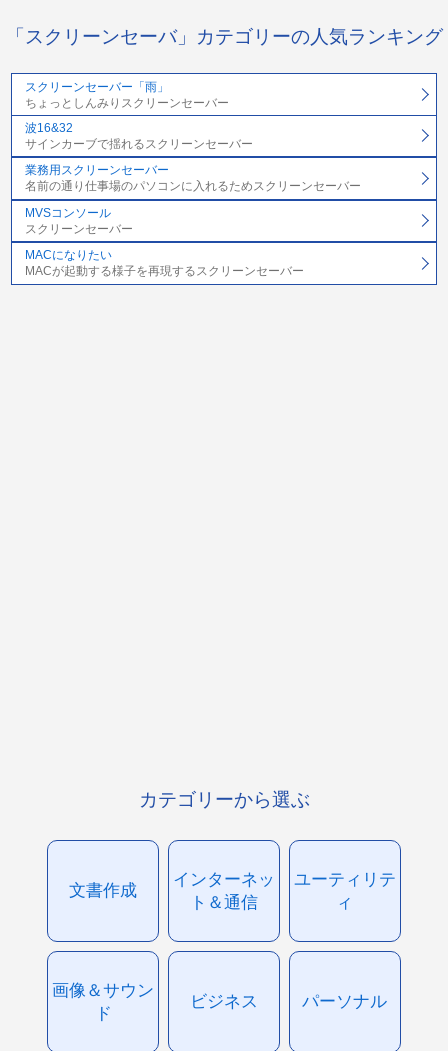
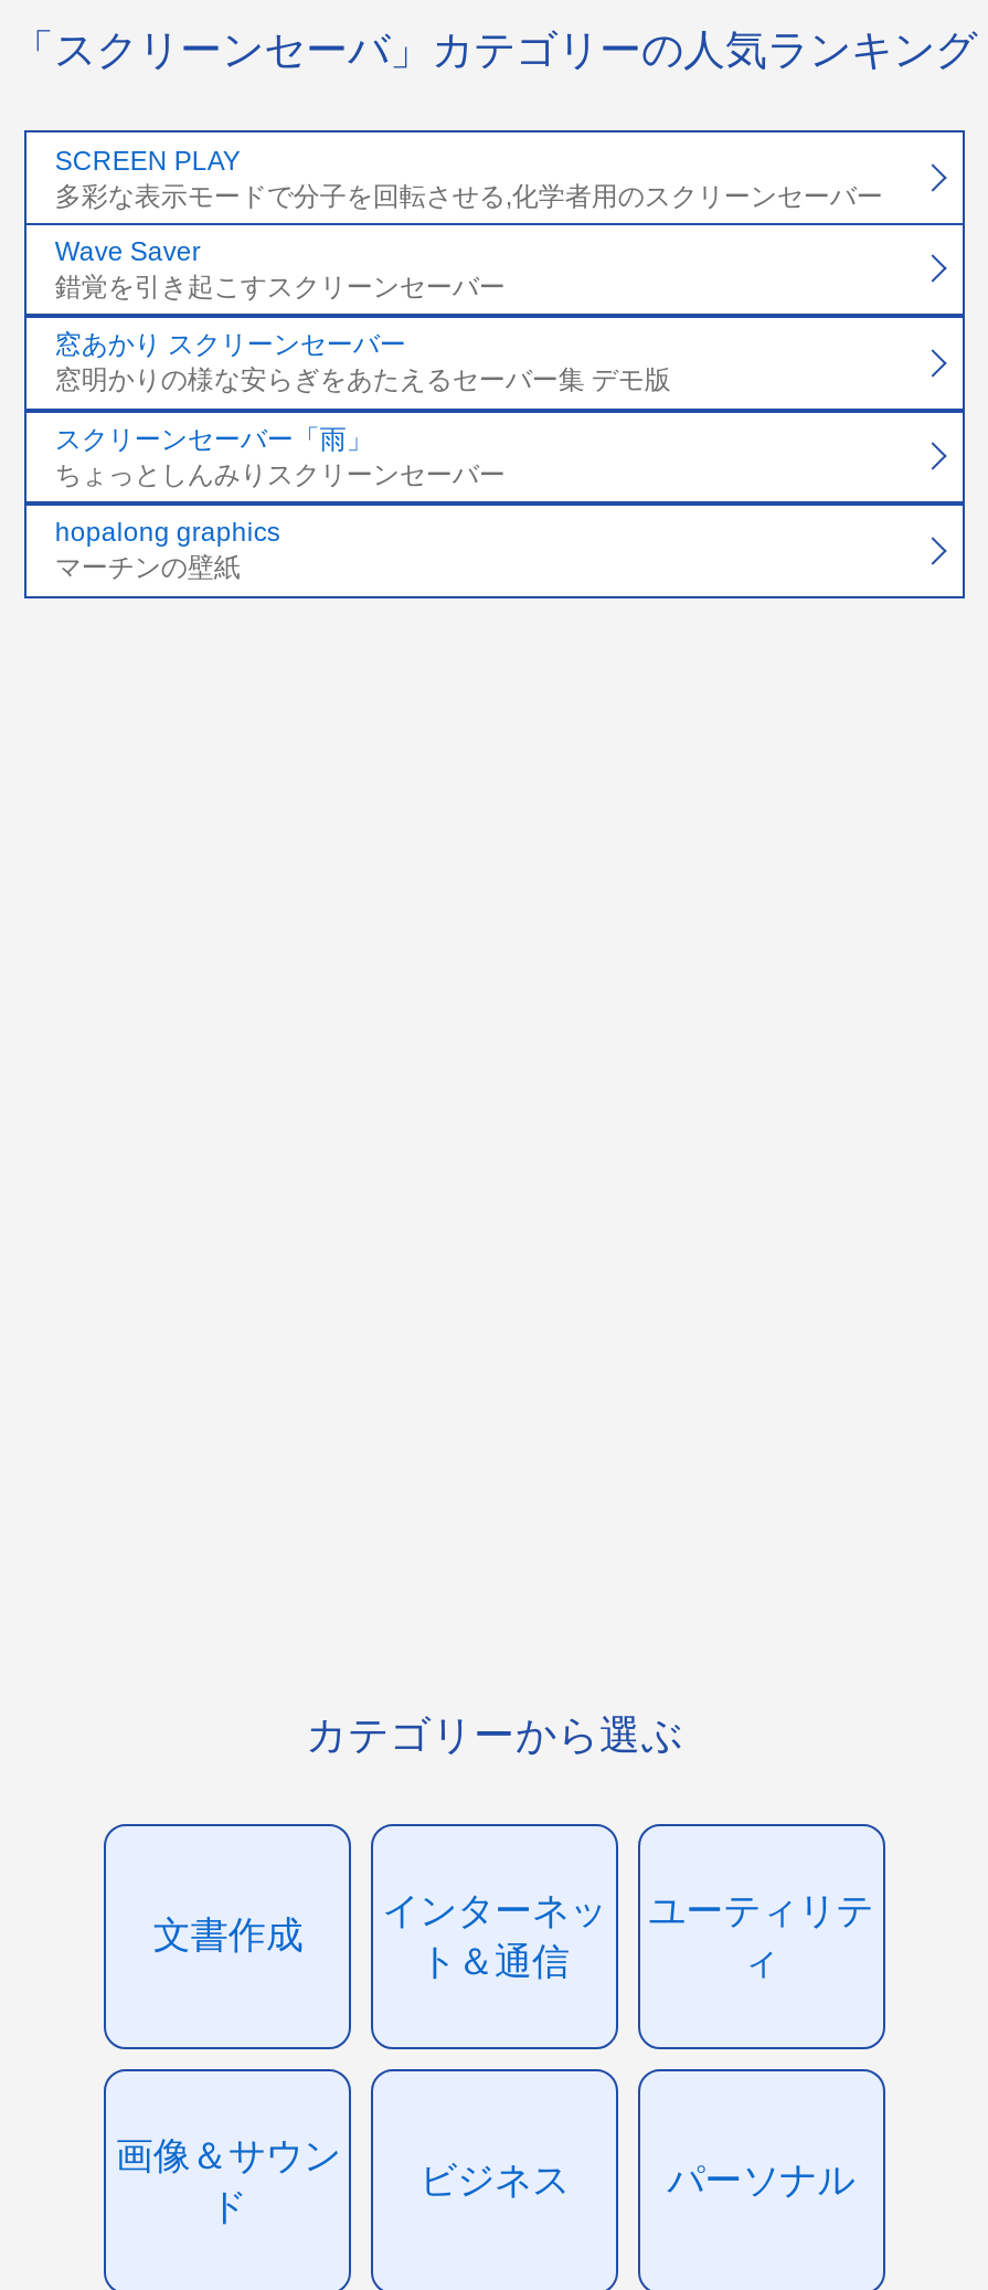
+ SCREEN PLAY
+ 多彩な表示モードで分子を回転させる,化学者用のスクリーンセーバー
+ Wave Saver
+ 錯覚を引き起こすスクリーンセーバー
+ 窓あかり スクリーンセーバー
+ 窓明かりの様な安らぎをあたえるセーバー集 デモ版

moved down: スクリーンセーバー「雨」 | ちょっとしんみりスクリーンセーバー

- 波16&32
- サインカーブで揺れるスクリーンセーバー
- 業務用スクリーンセーバー
- 名前の通り仕事場のパソコンに入れるためスクリーンセーバー
- MVSコンソール
- スクリーンセーバー
- MACになりたい
- MACが起動する様子を再現するスクリーンセーバー
+ hopalong graphics
+ マーチンの壁紙
